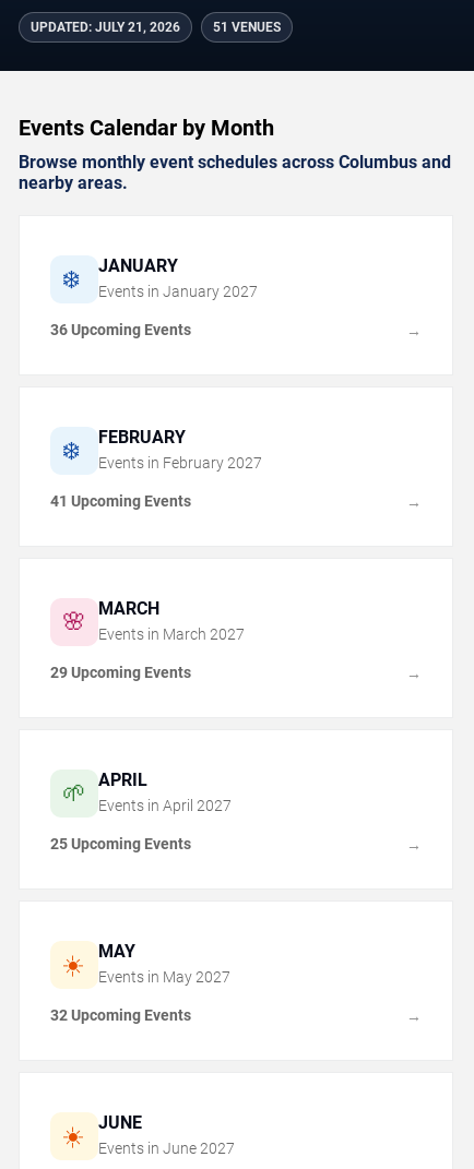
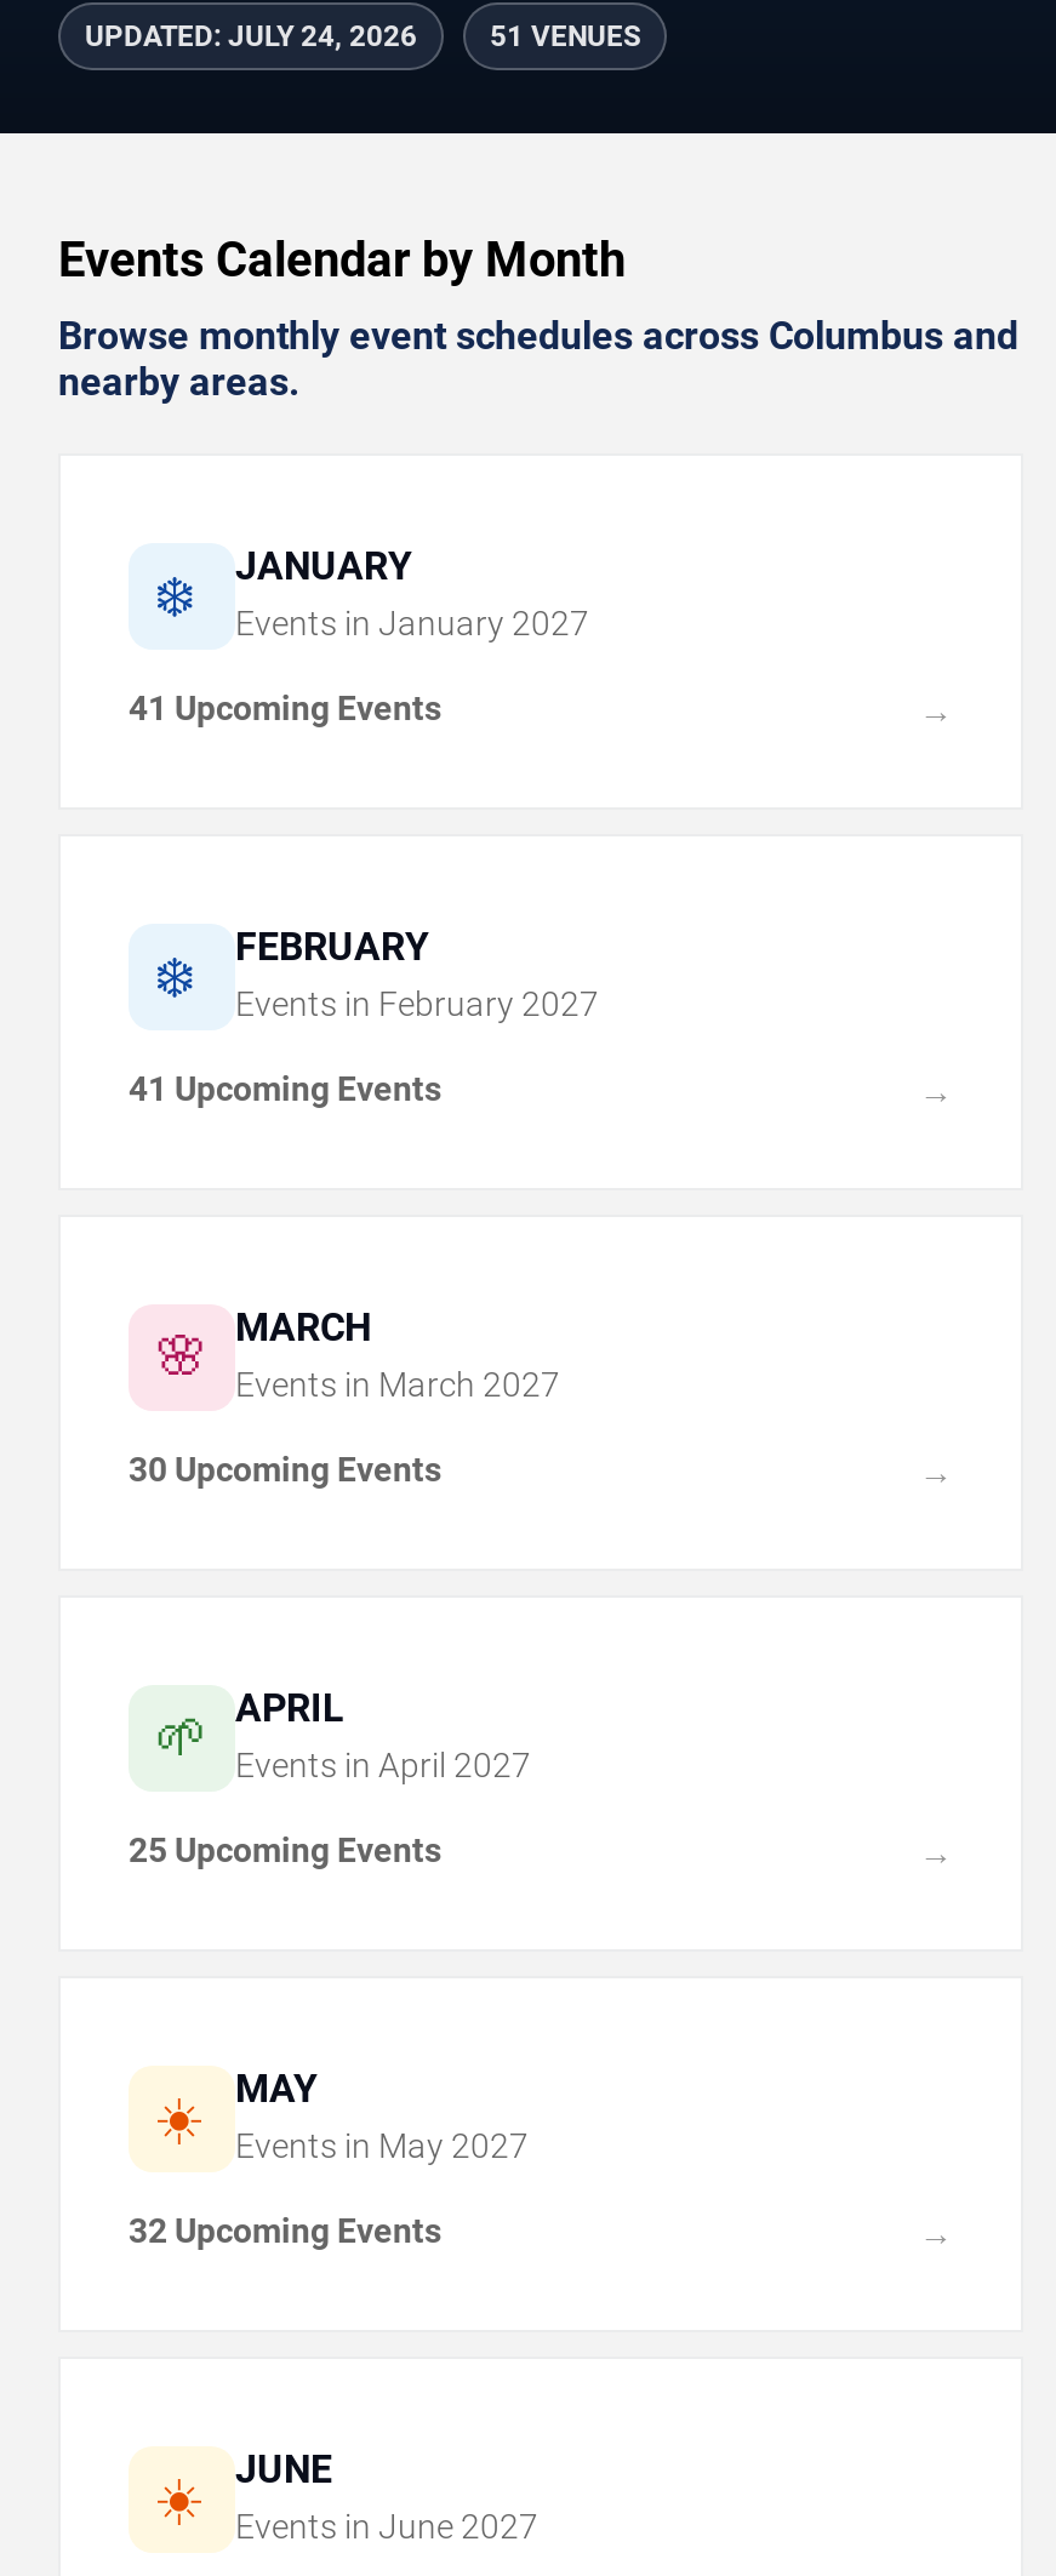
- UPDATED: JULY 21, 2026
+ UPDATED: JULY 24, 2026

- 36 Upcoming Events
+ 41 Upcoming Events

- 29 Upcoming Events
+ 30 Upcoming Events
